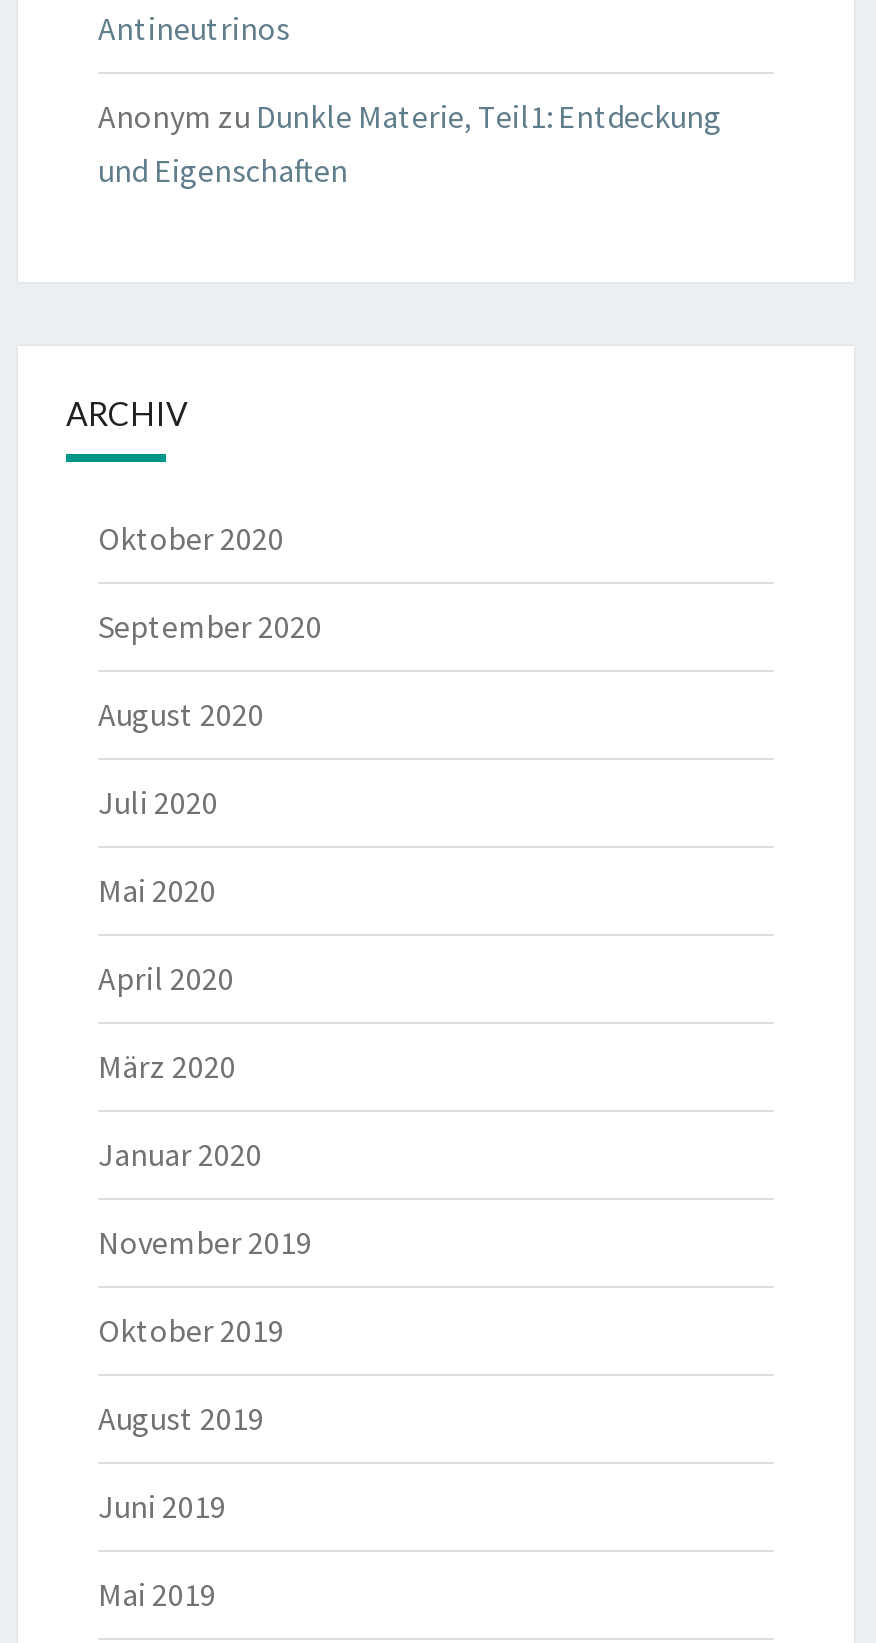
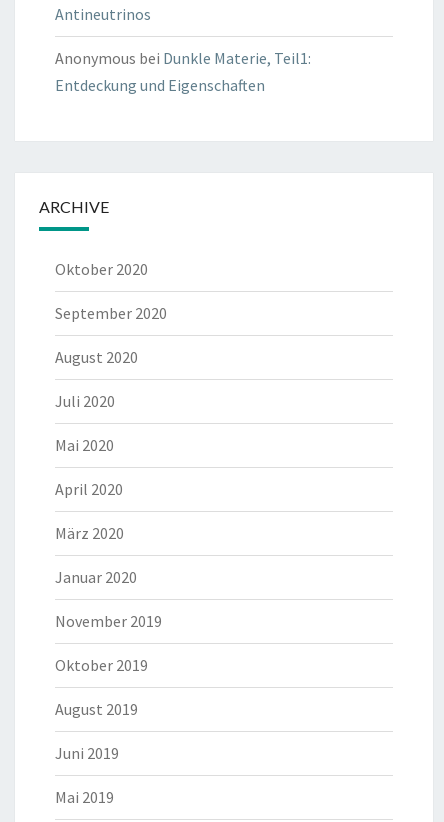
- Anonym zu Dunkle Materie, Teil1: Entdeckung
- und Eigenschaften
+ Anonymous bei Dunkle Materie, Teil1:
+ Entdeckung und Eigenschaften

- ARCHIV
+ ARCHIVE
